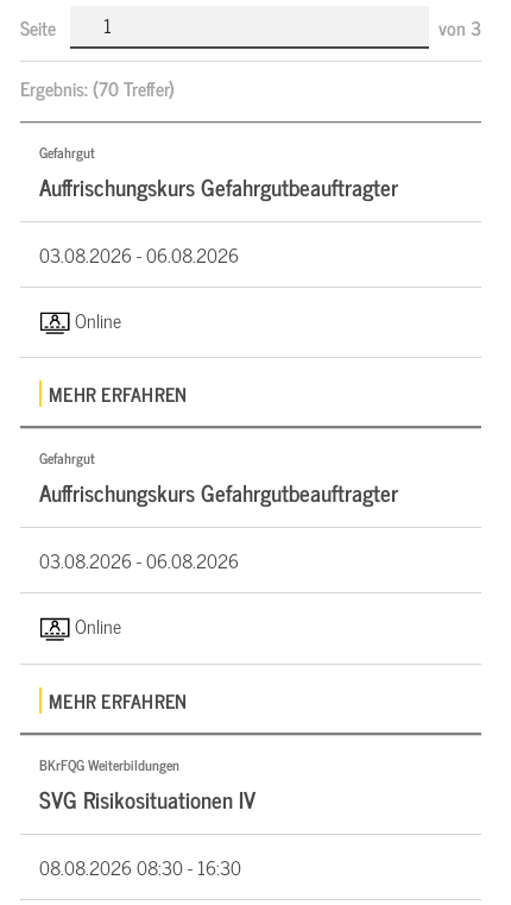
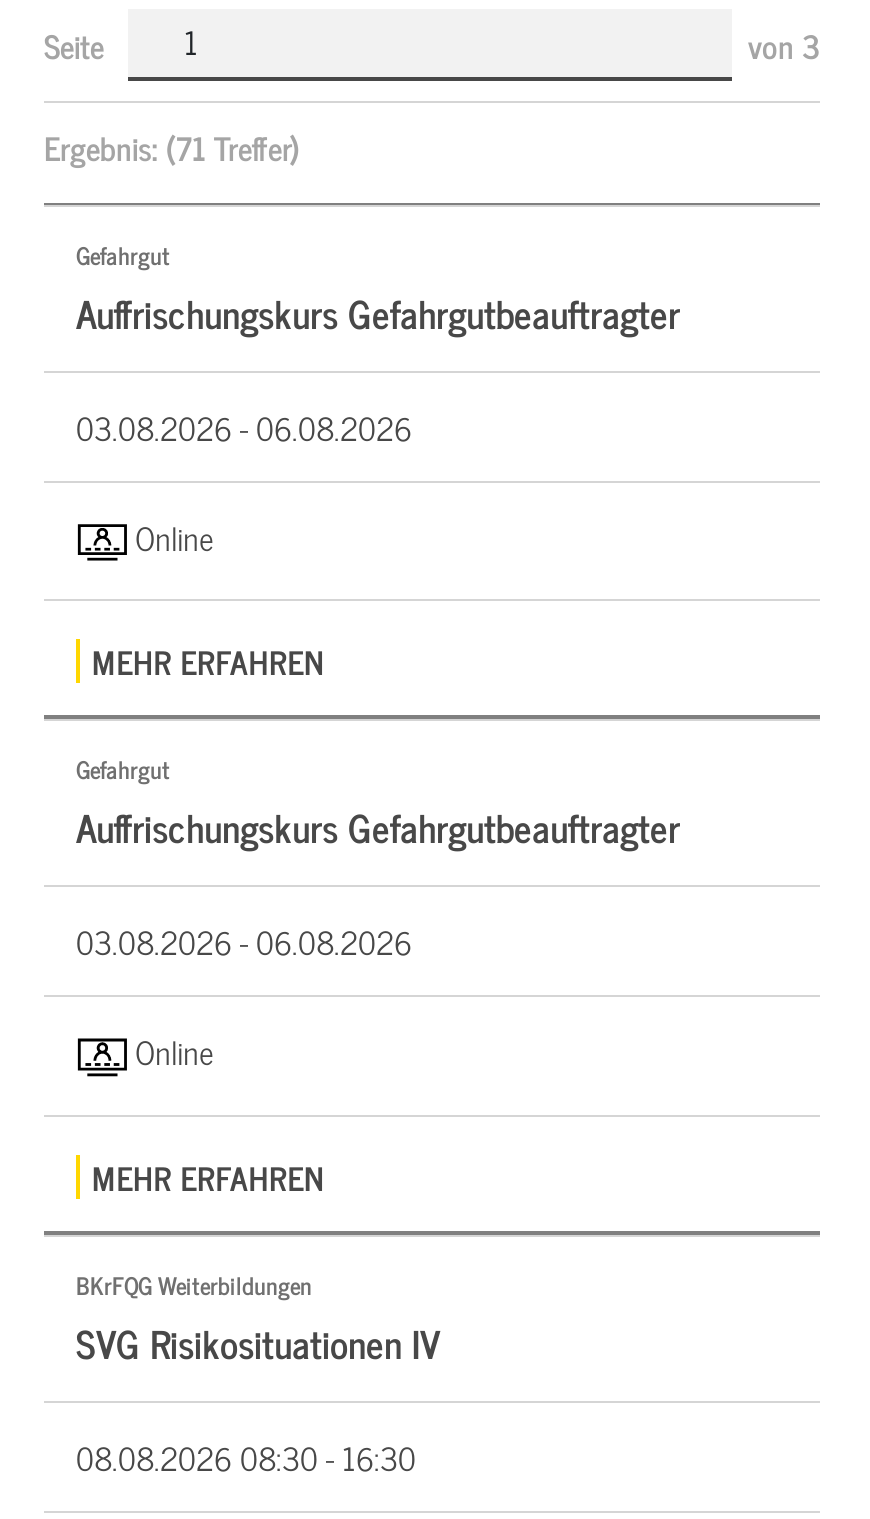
- Ergebnis: (70 Treffer)
+ Ergebnis: (71 Treffer)
